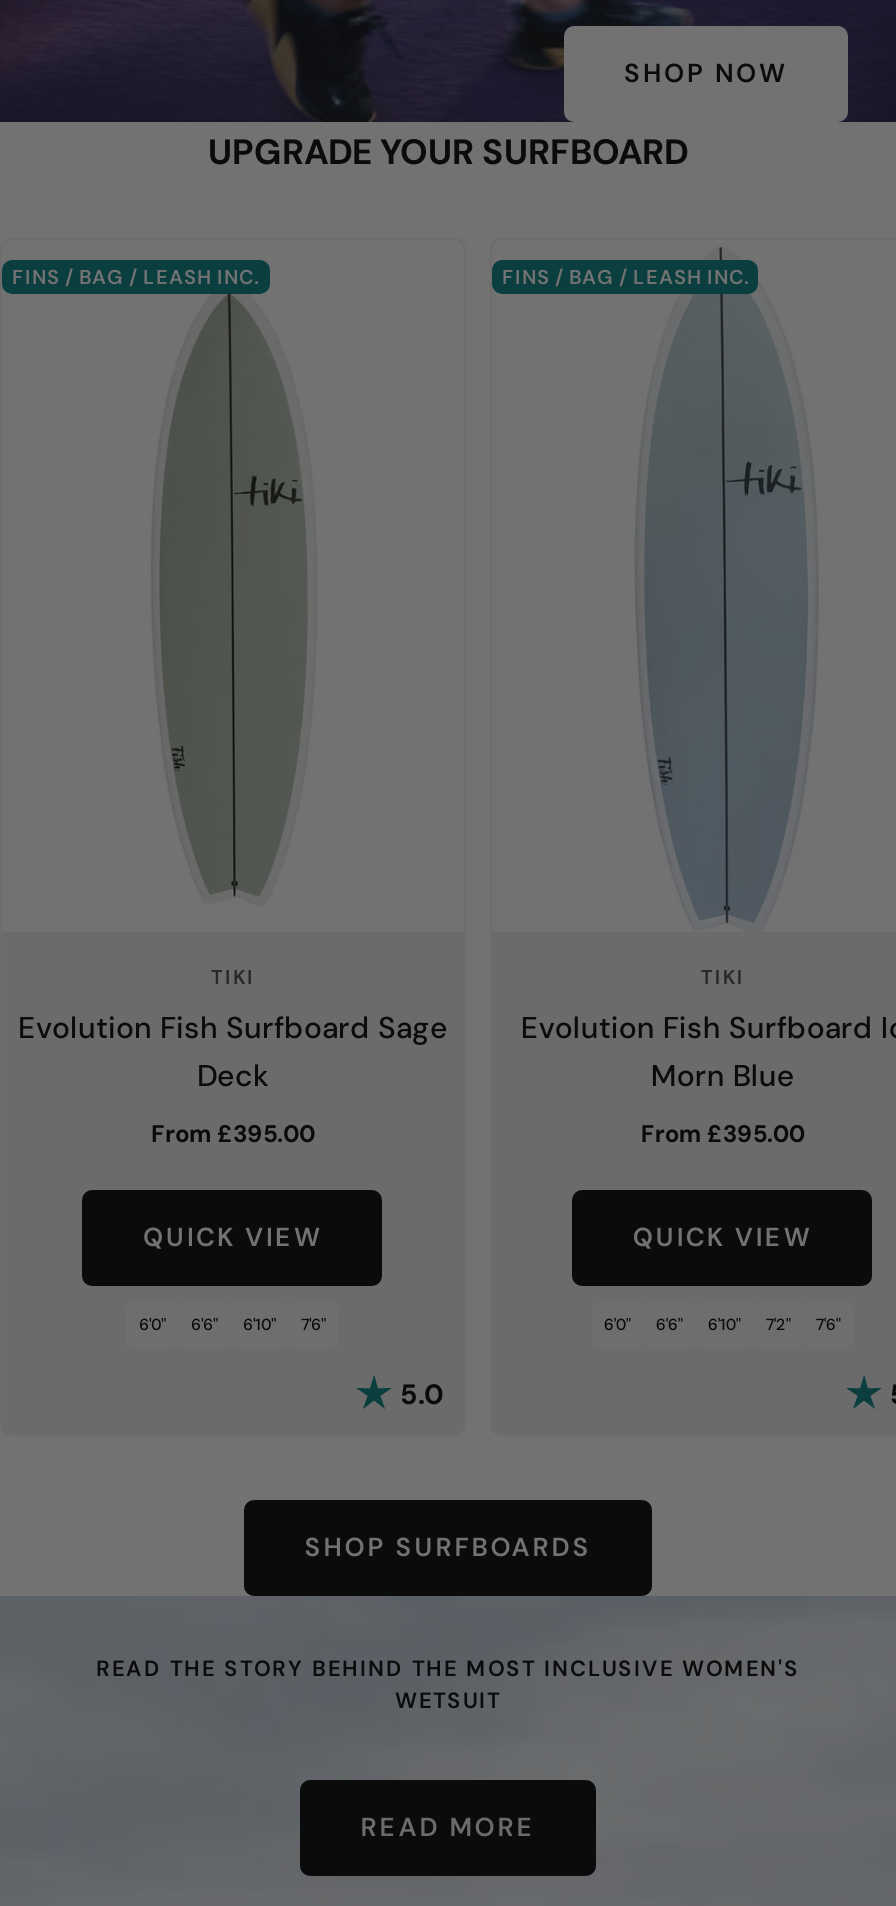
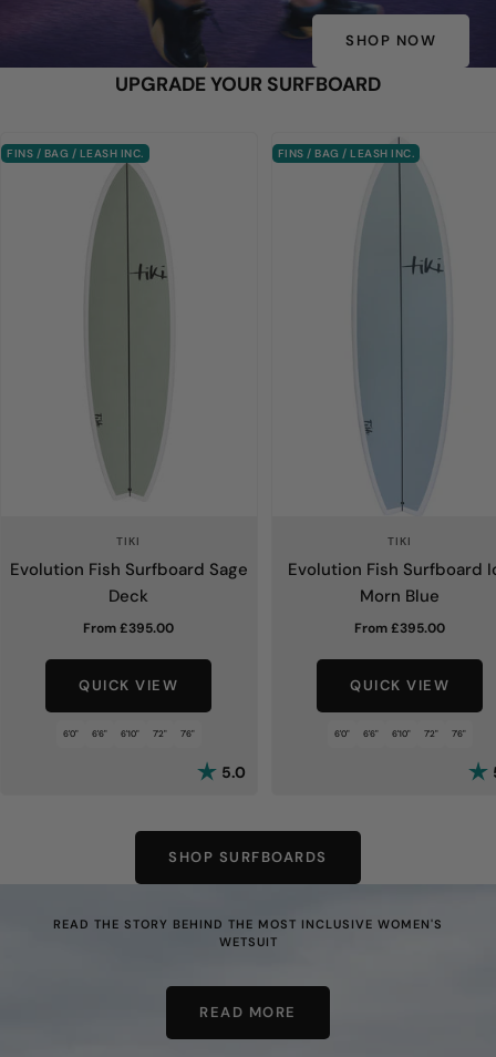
+ 7'2"
